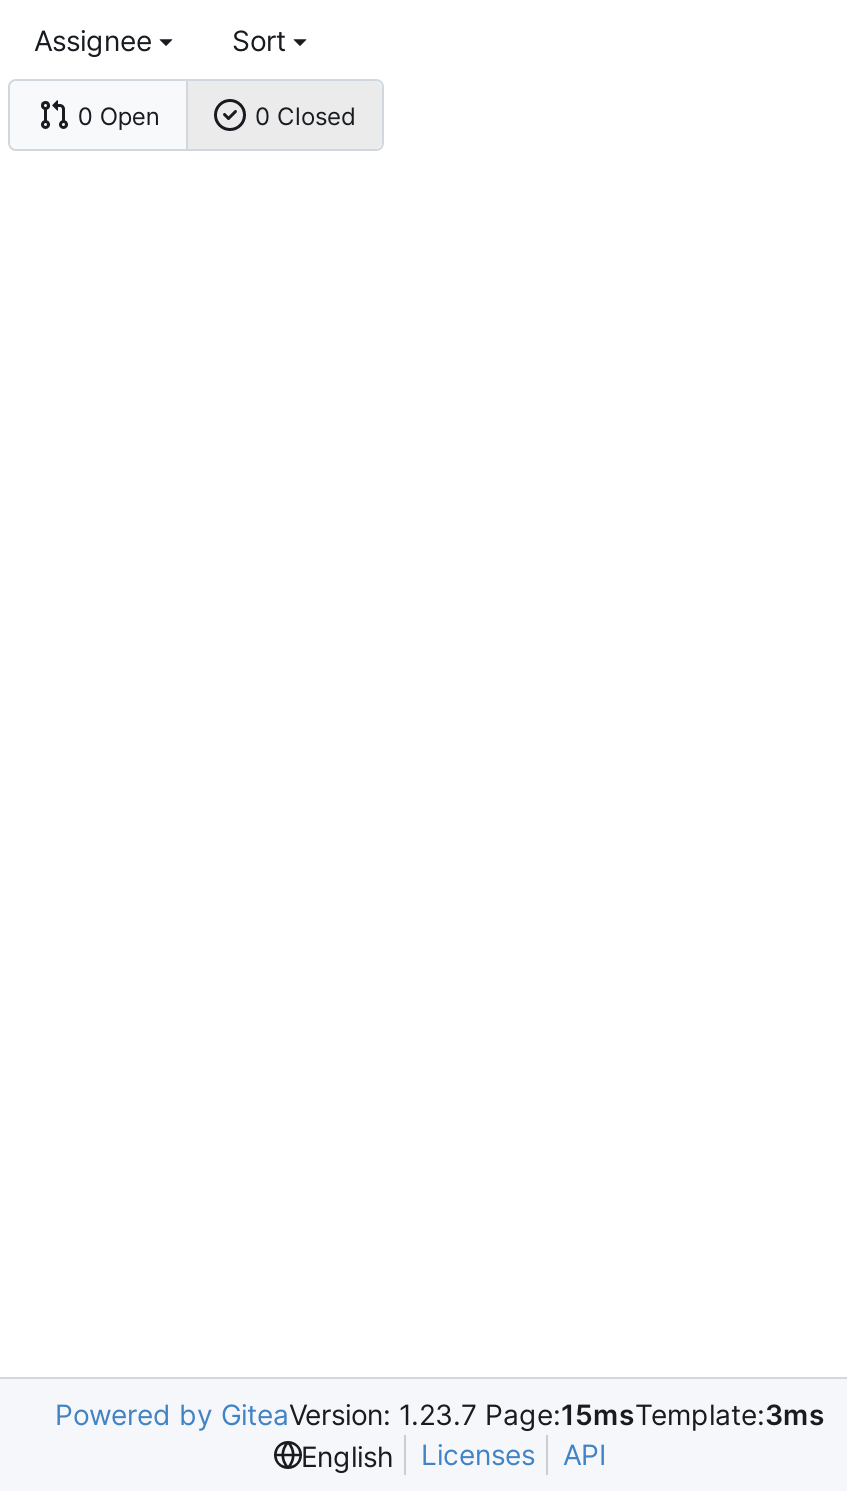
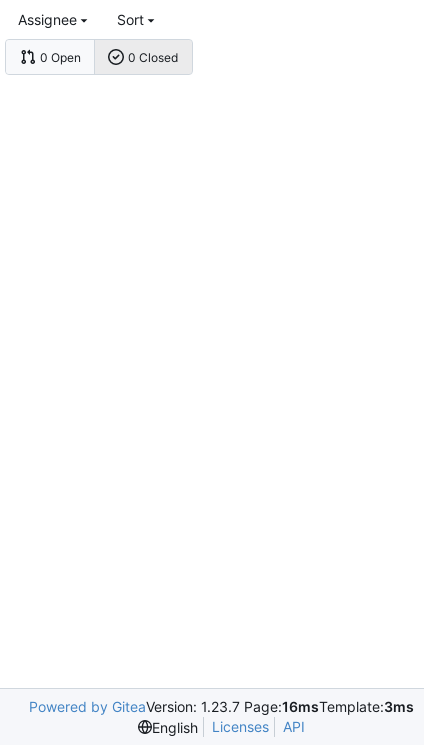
- Powered by GiteaVersion: 1.23.7 Page:15msTemplate:3ms
+ Powered by GiteaVersion: 1.23.7 Page:16msTemplate:3ms
